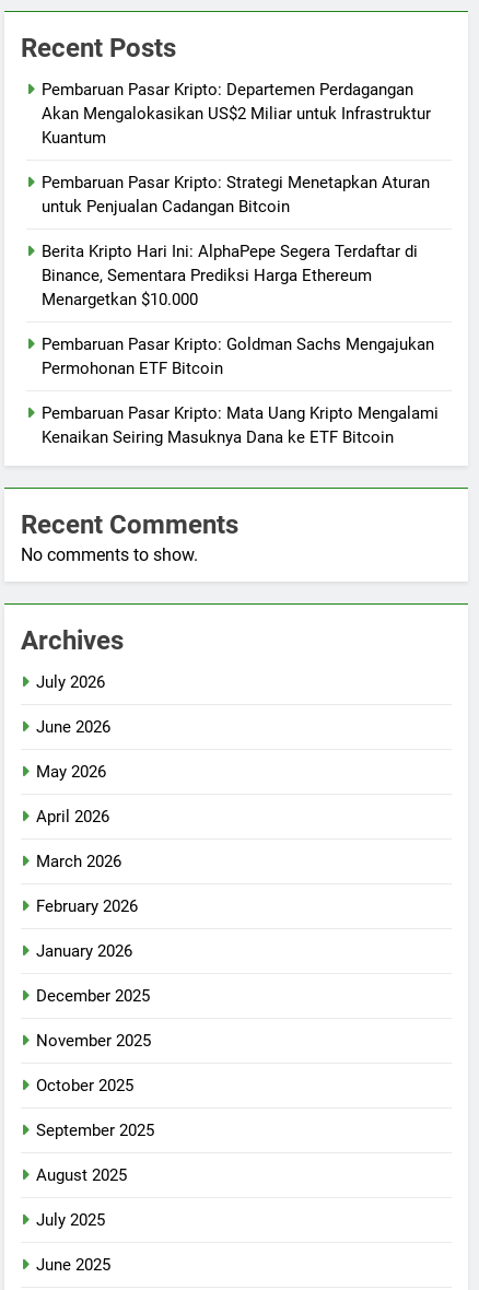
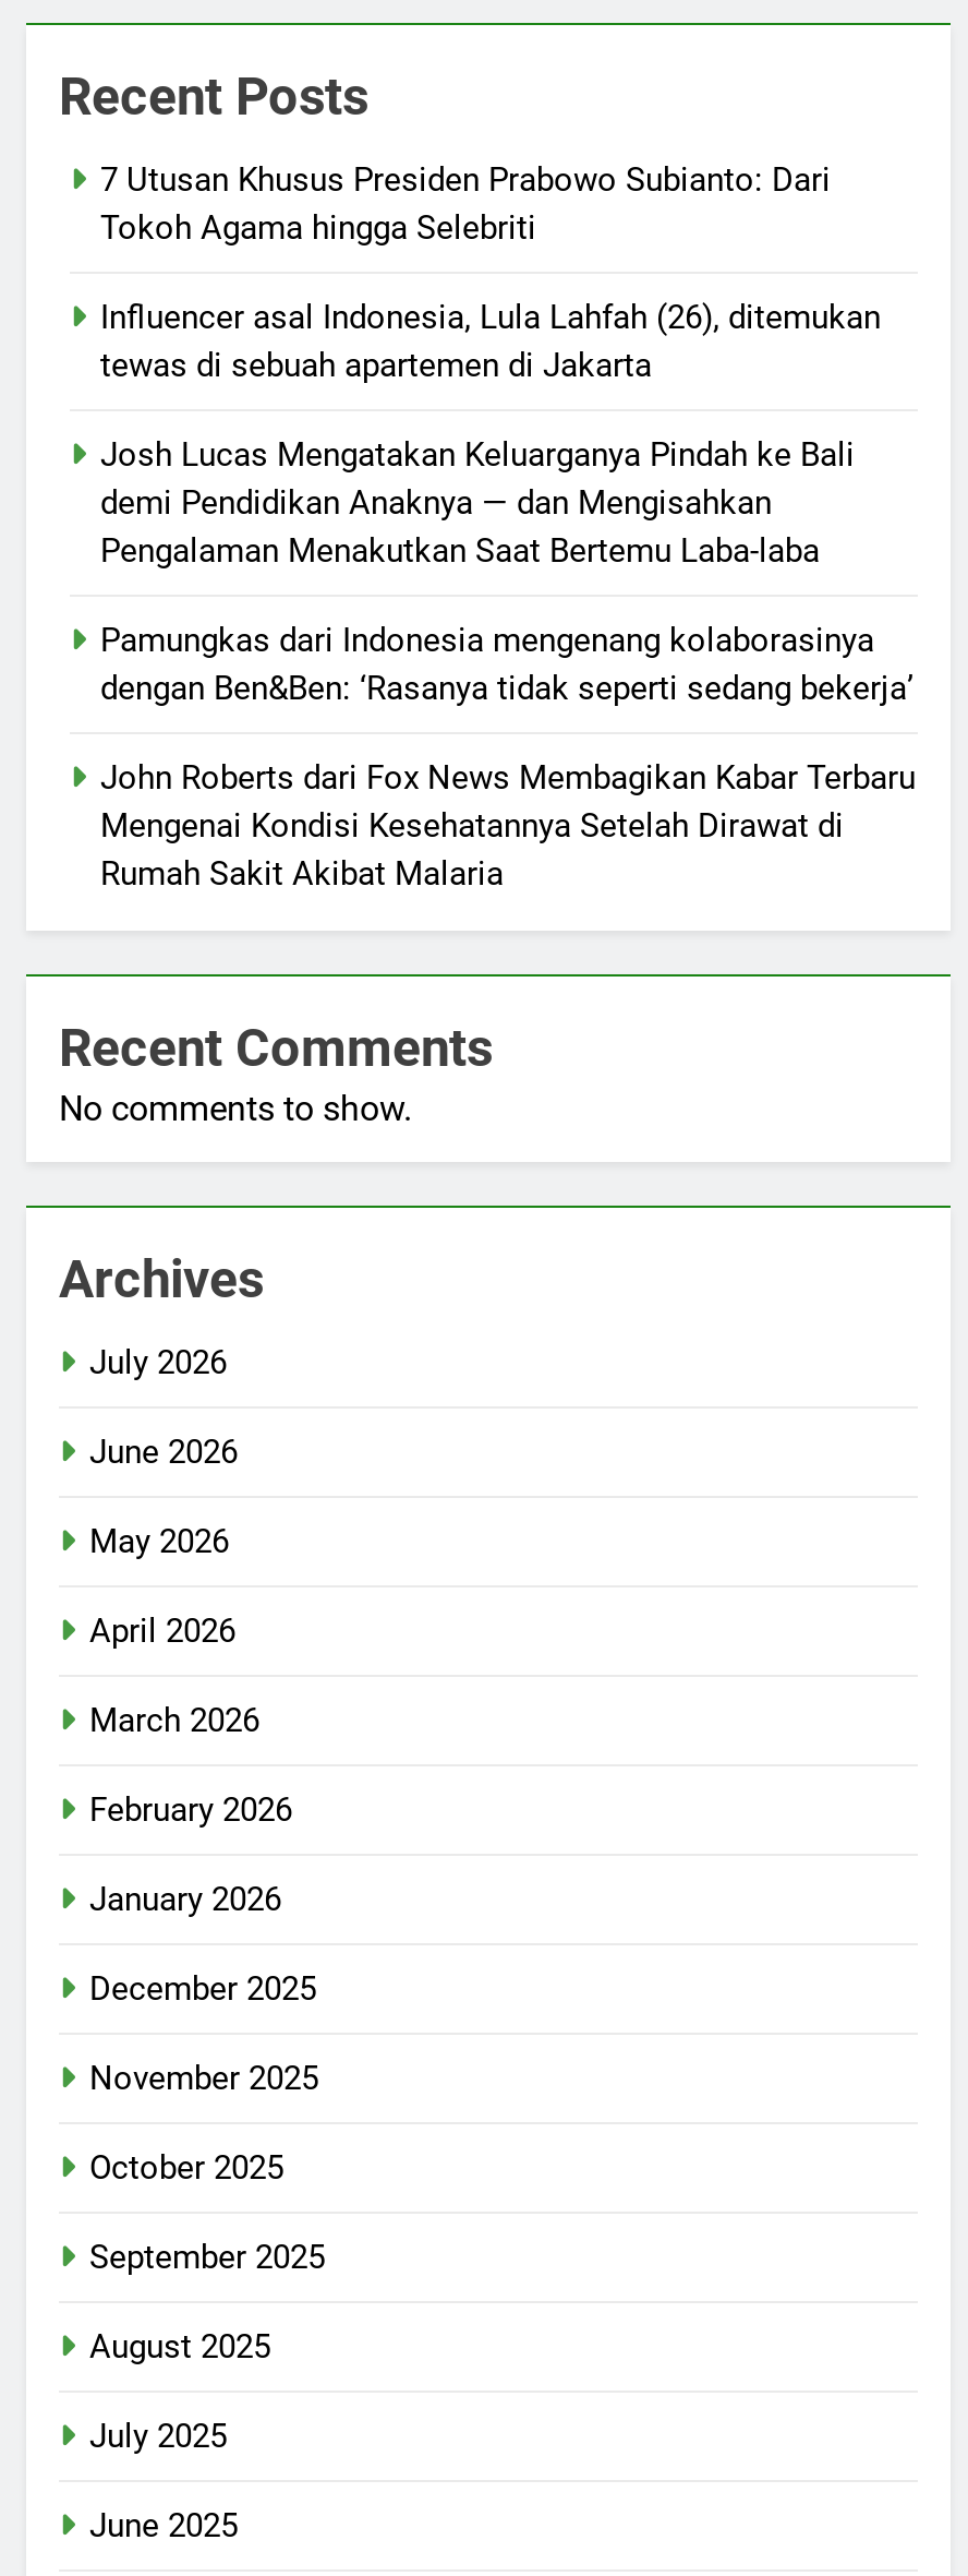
- Pembaruan Pasar Kripto: Departemen Perdagangan
- Akan Mengalokasikan US$2 Miliar untuk Infrastruktur
- Kuantum
+ 7 Utusan Khusus Presiden Prabowo Subianto: Dari
+ Tokoh Agama hingga Selebriti

- Pembaruan Pasar Kripto: Strategi Menetapkan Aturan
- untuk Penjualan Cadangan Bitcoin
+ Influencer asal Indonesia, Lula Lahfah (26), ditemukan
+ tewas di sebuah apartemen di Jakarta

- Berita Kripto Hari Ini: AlphaPepe Segera Terdaftar di
- Binance, Sementara Prediksi Harga Ethereum
- Menargetkan $10.000
+ Josh Lucas Mengatakan Keluarganya Pindah ke Bali
+ demi Pendidikan Anaknya — dan Mengisahkan
+ Pengalaman Menakutkan Saat Bertemu Laba-laba

- Pembaruan Pasar Kripto: Goldman Sachs Mengajukan
- Permohonan ETF Bitcoin
+ Pamungkas dari Indonesia mengenang kolaborasinya
+ dengan Ben&Ben: ‘Rasanya tidak seperti sedang bekerja’

- Pembaruan Pasar Kripto: Mata Uang Kripto Mengalami
- Kenaikan Seiring Masuknya Dana ke ETF Bitcoin
+ John Roberts dari Fox News Membagikan Kabar Terbaru
+ Mengenai Kondisi Kesehatannya Setelah Dirawat di
+ Rumah Sakit Akibat Malaria
